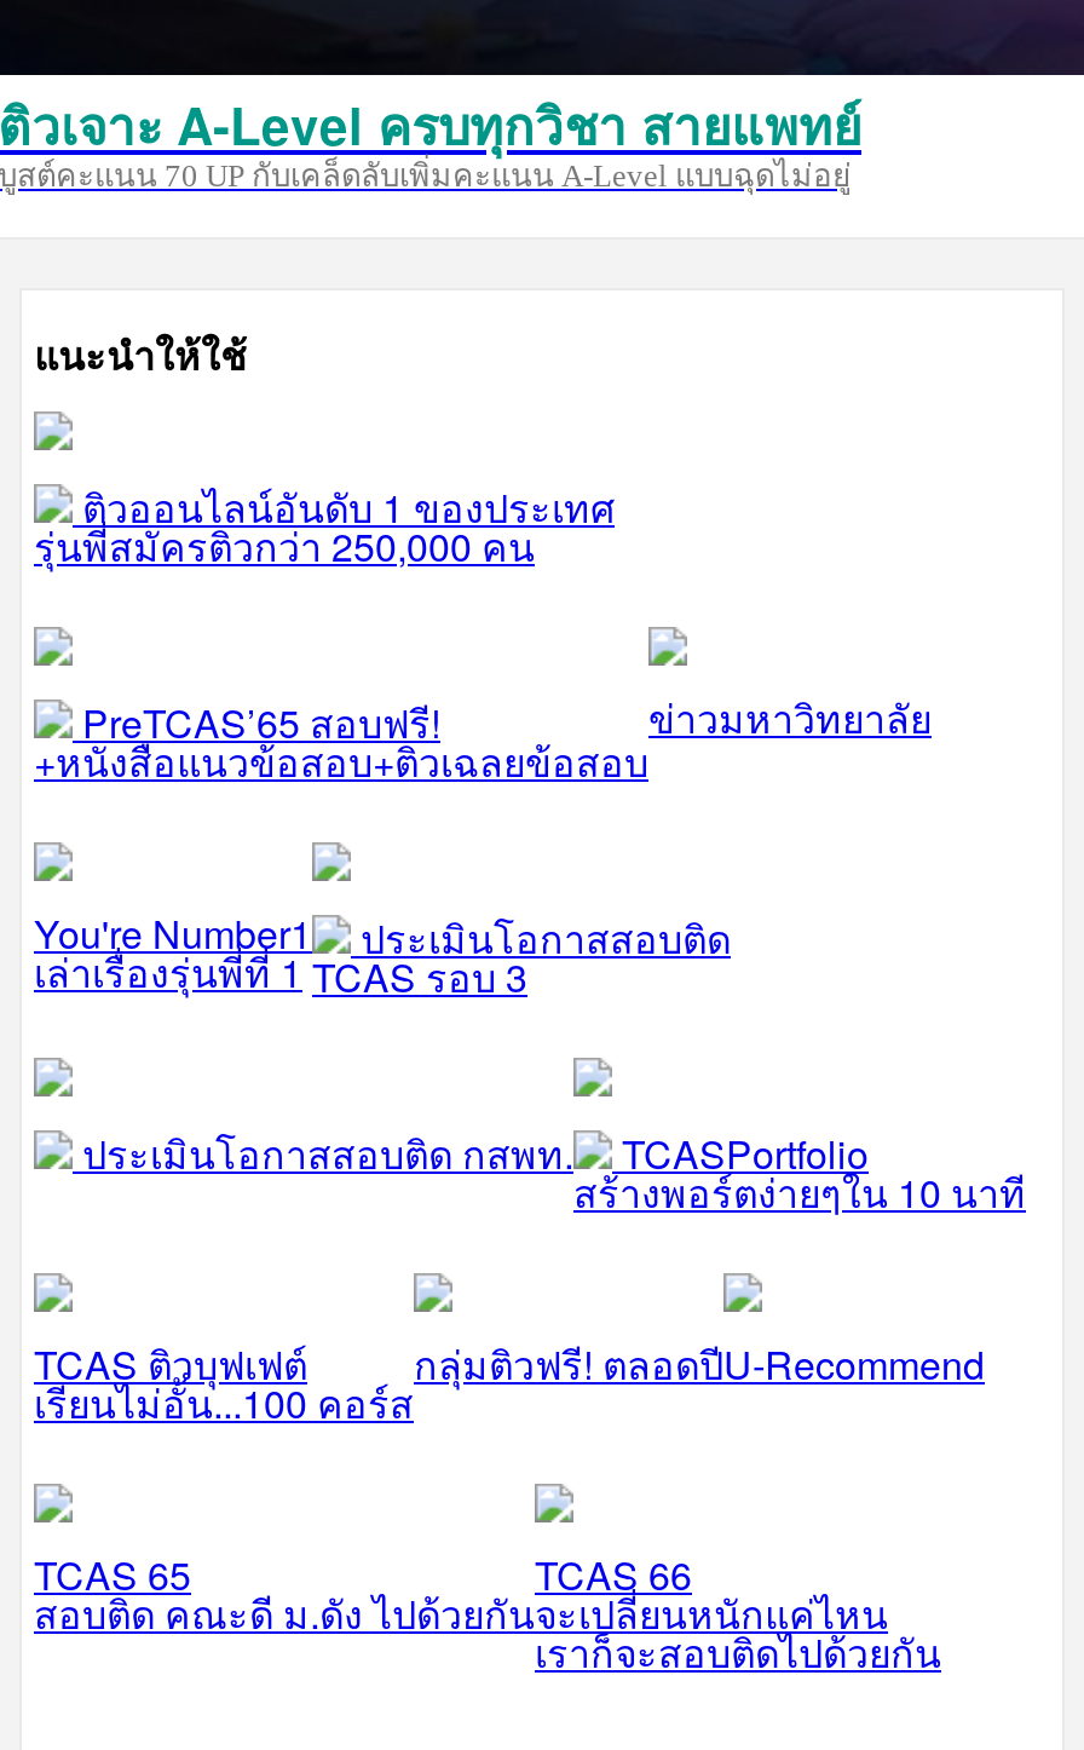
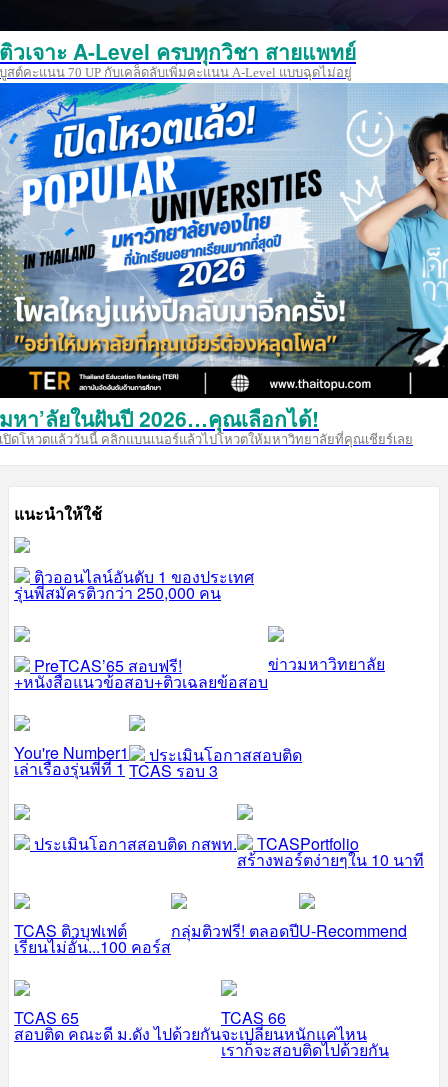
+ [image]
+ มหา’ลัยในฝันปี 2026…คุณเลือกได้!
+ เปิดโหวตแล้ววันนี้ คลิกแบนเนอร์แล้วไปโหวตให้มหาวิทยาลัยที่คุณเชียร์เลย
